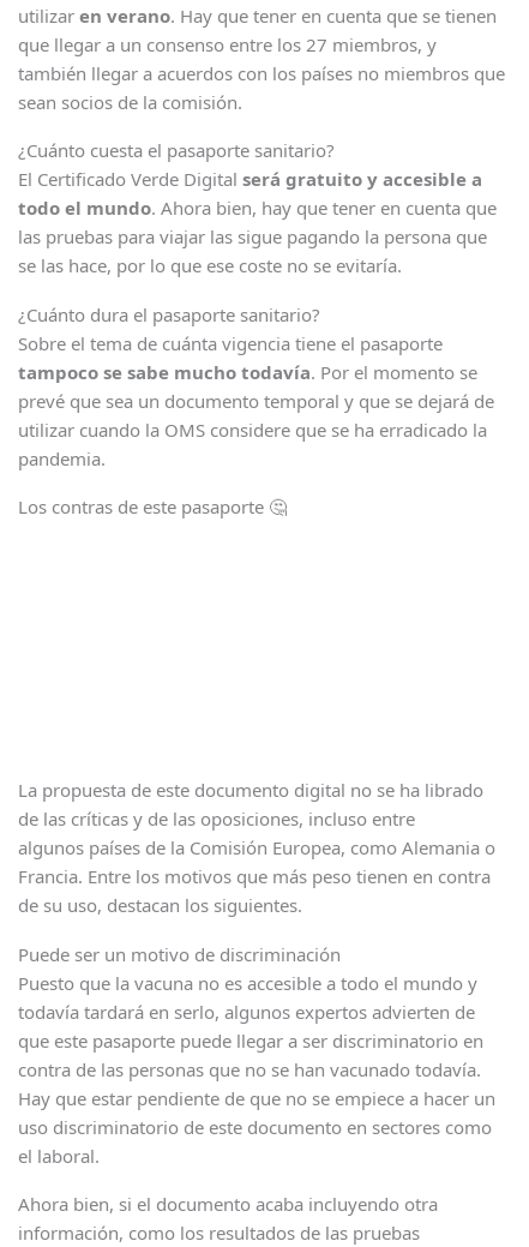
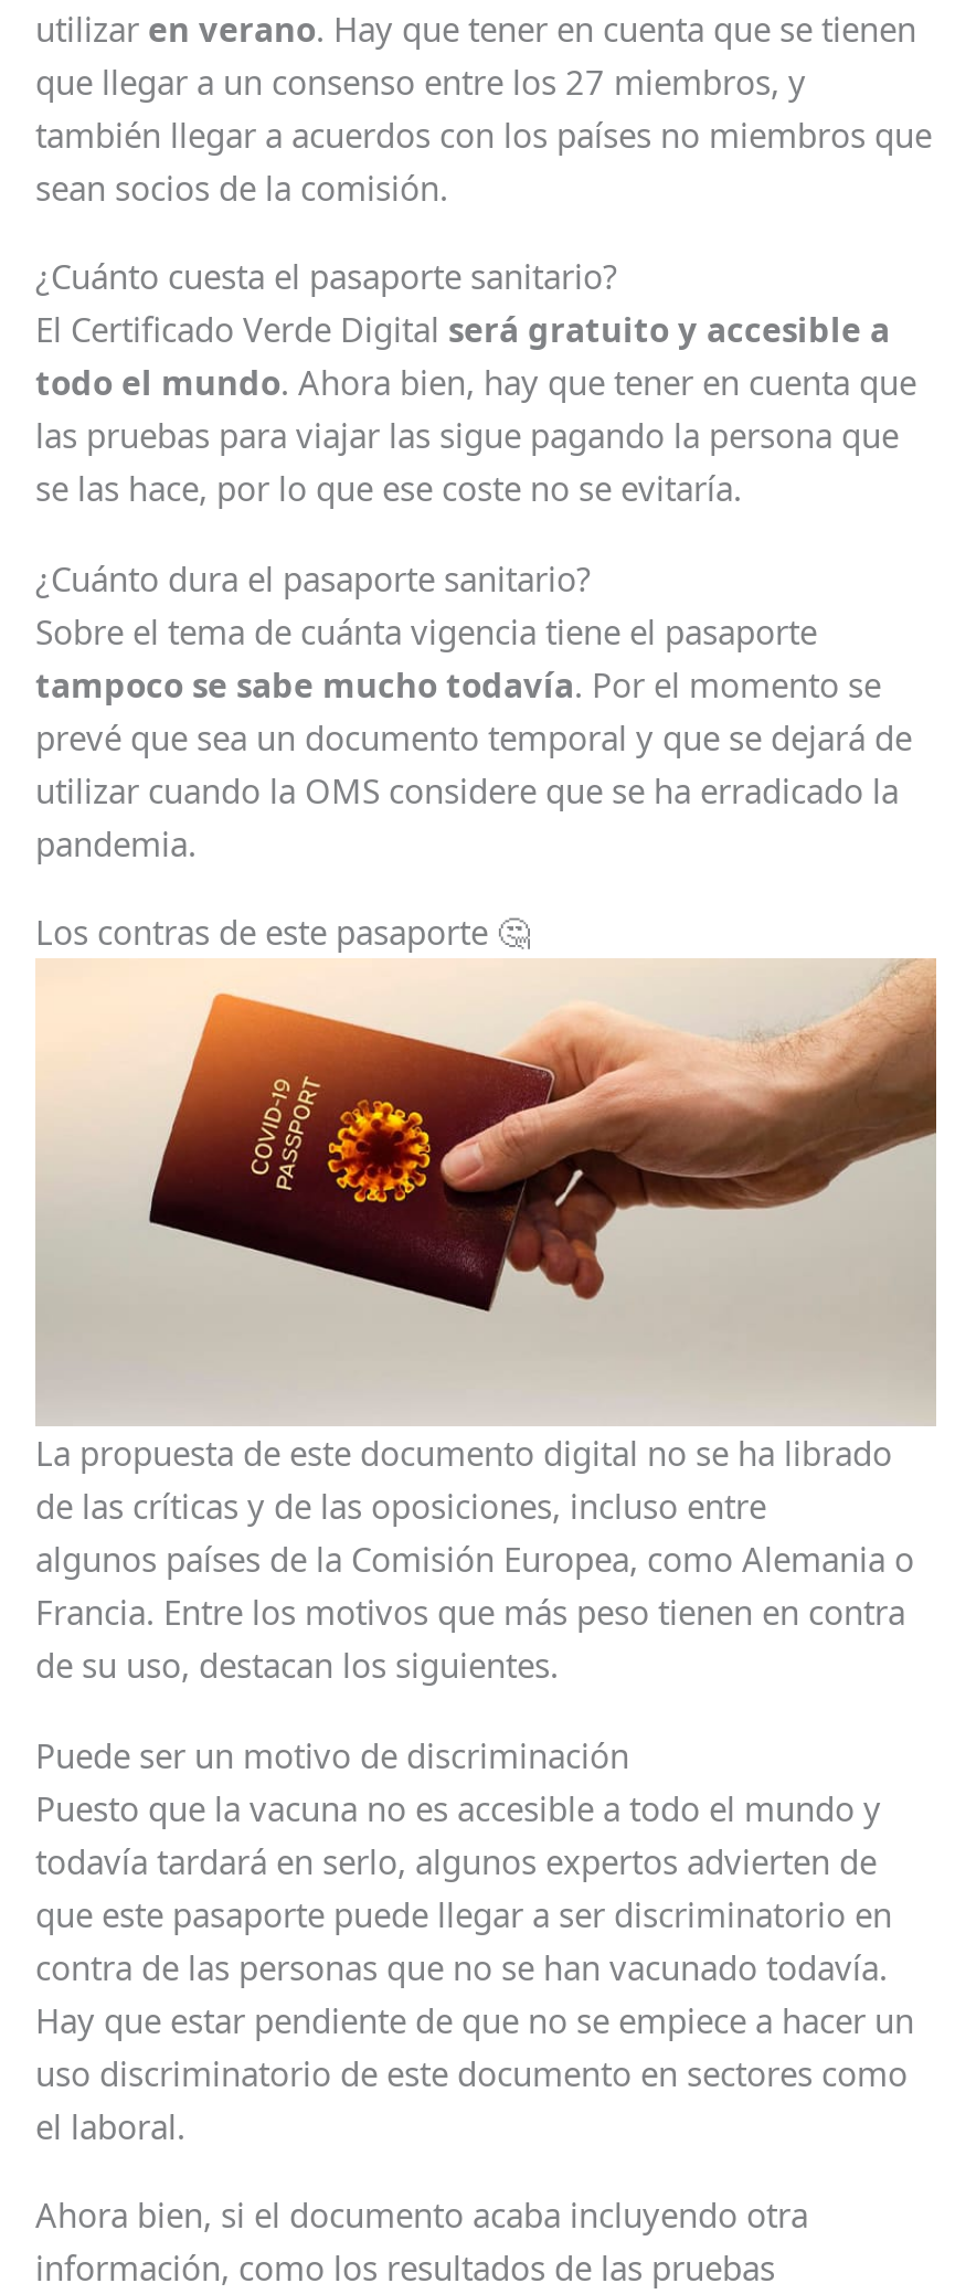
+ [image]
